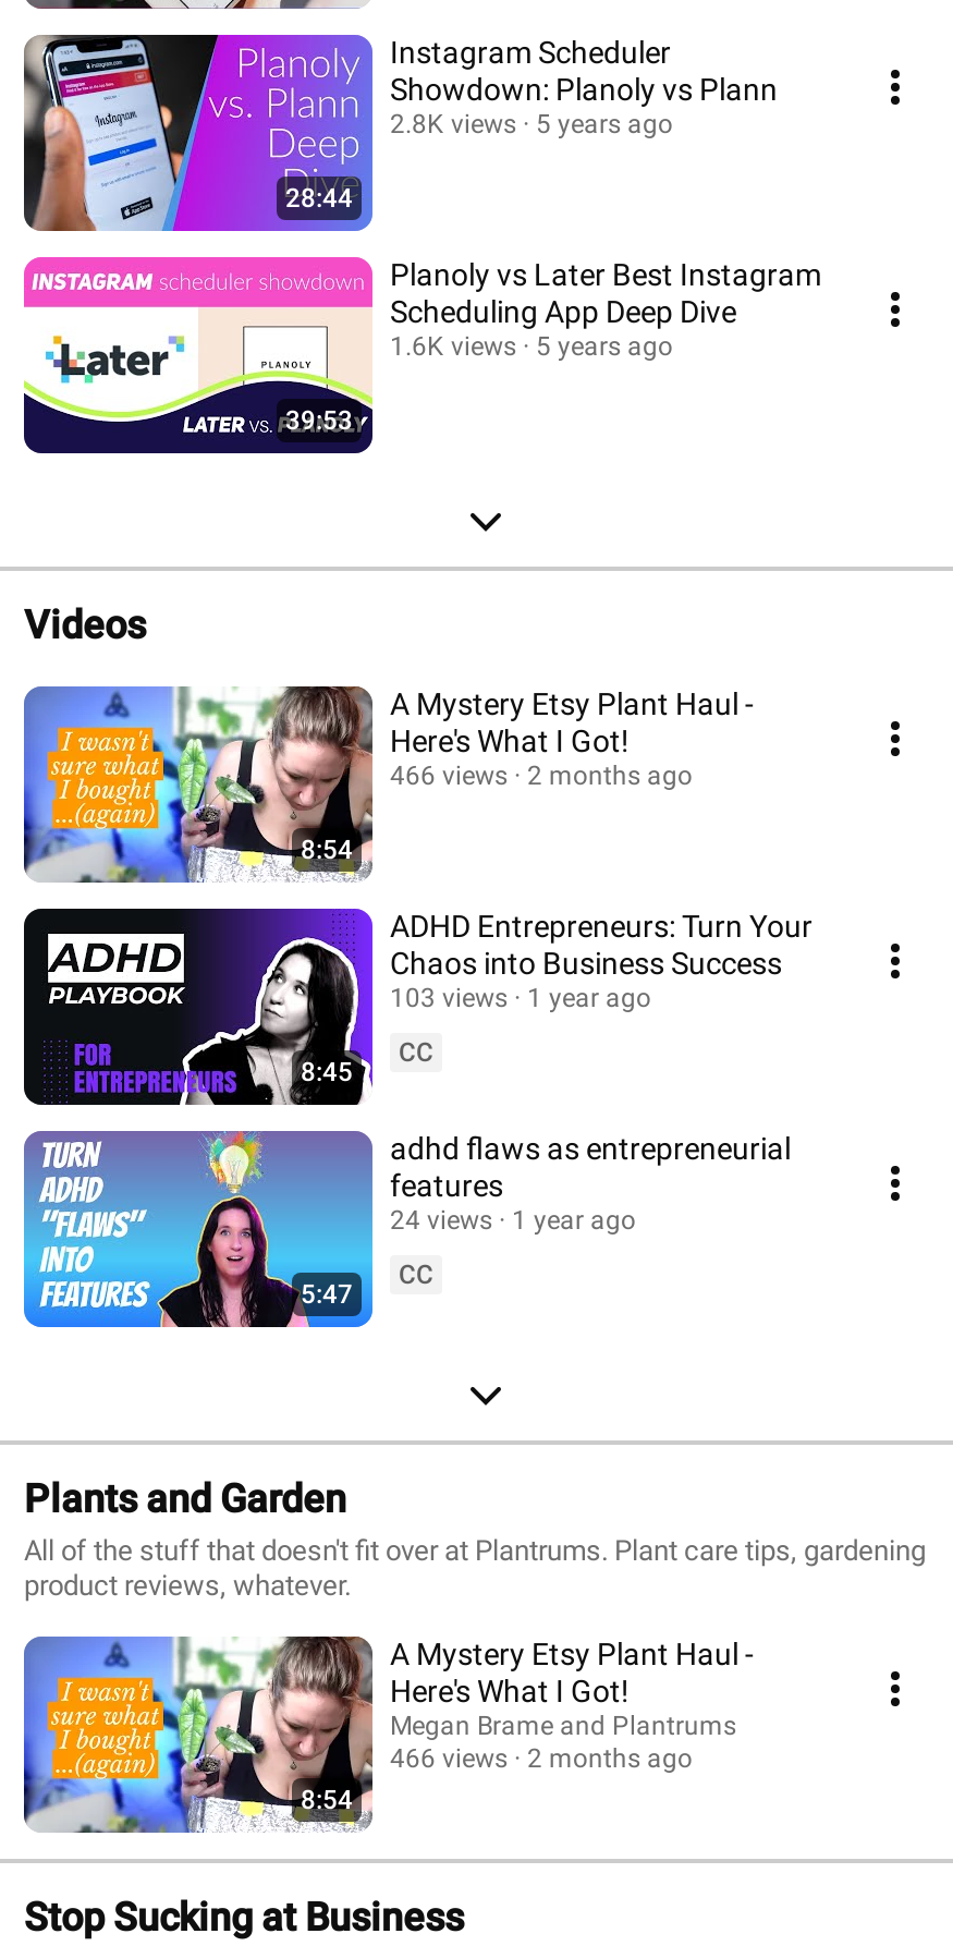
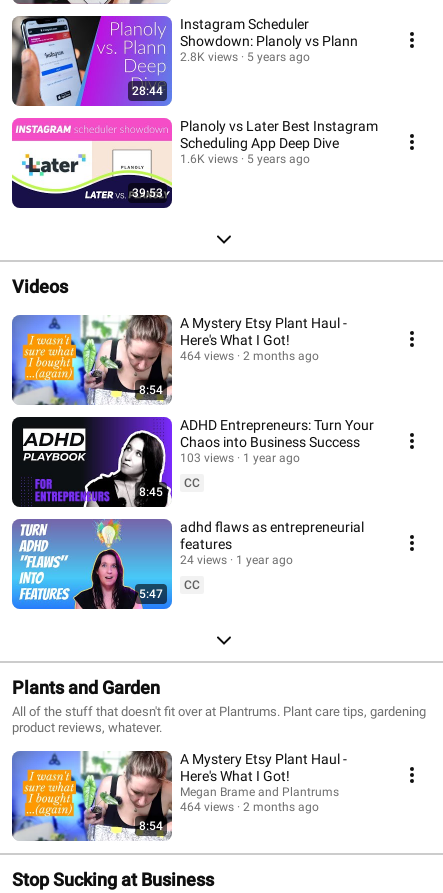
- 466 views 2 months ago
+ 464 views 2 months ago

- 466 views 2 months ago
+ 464 views 2 months ago
